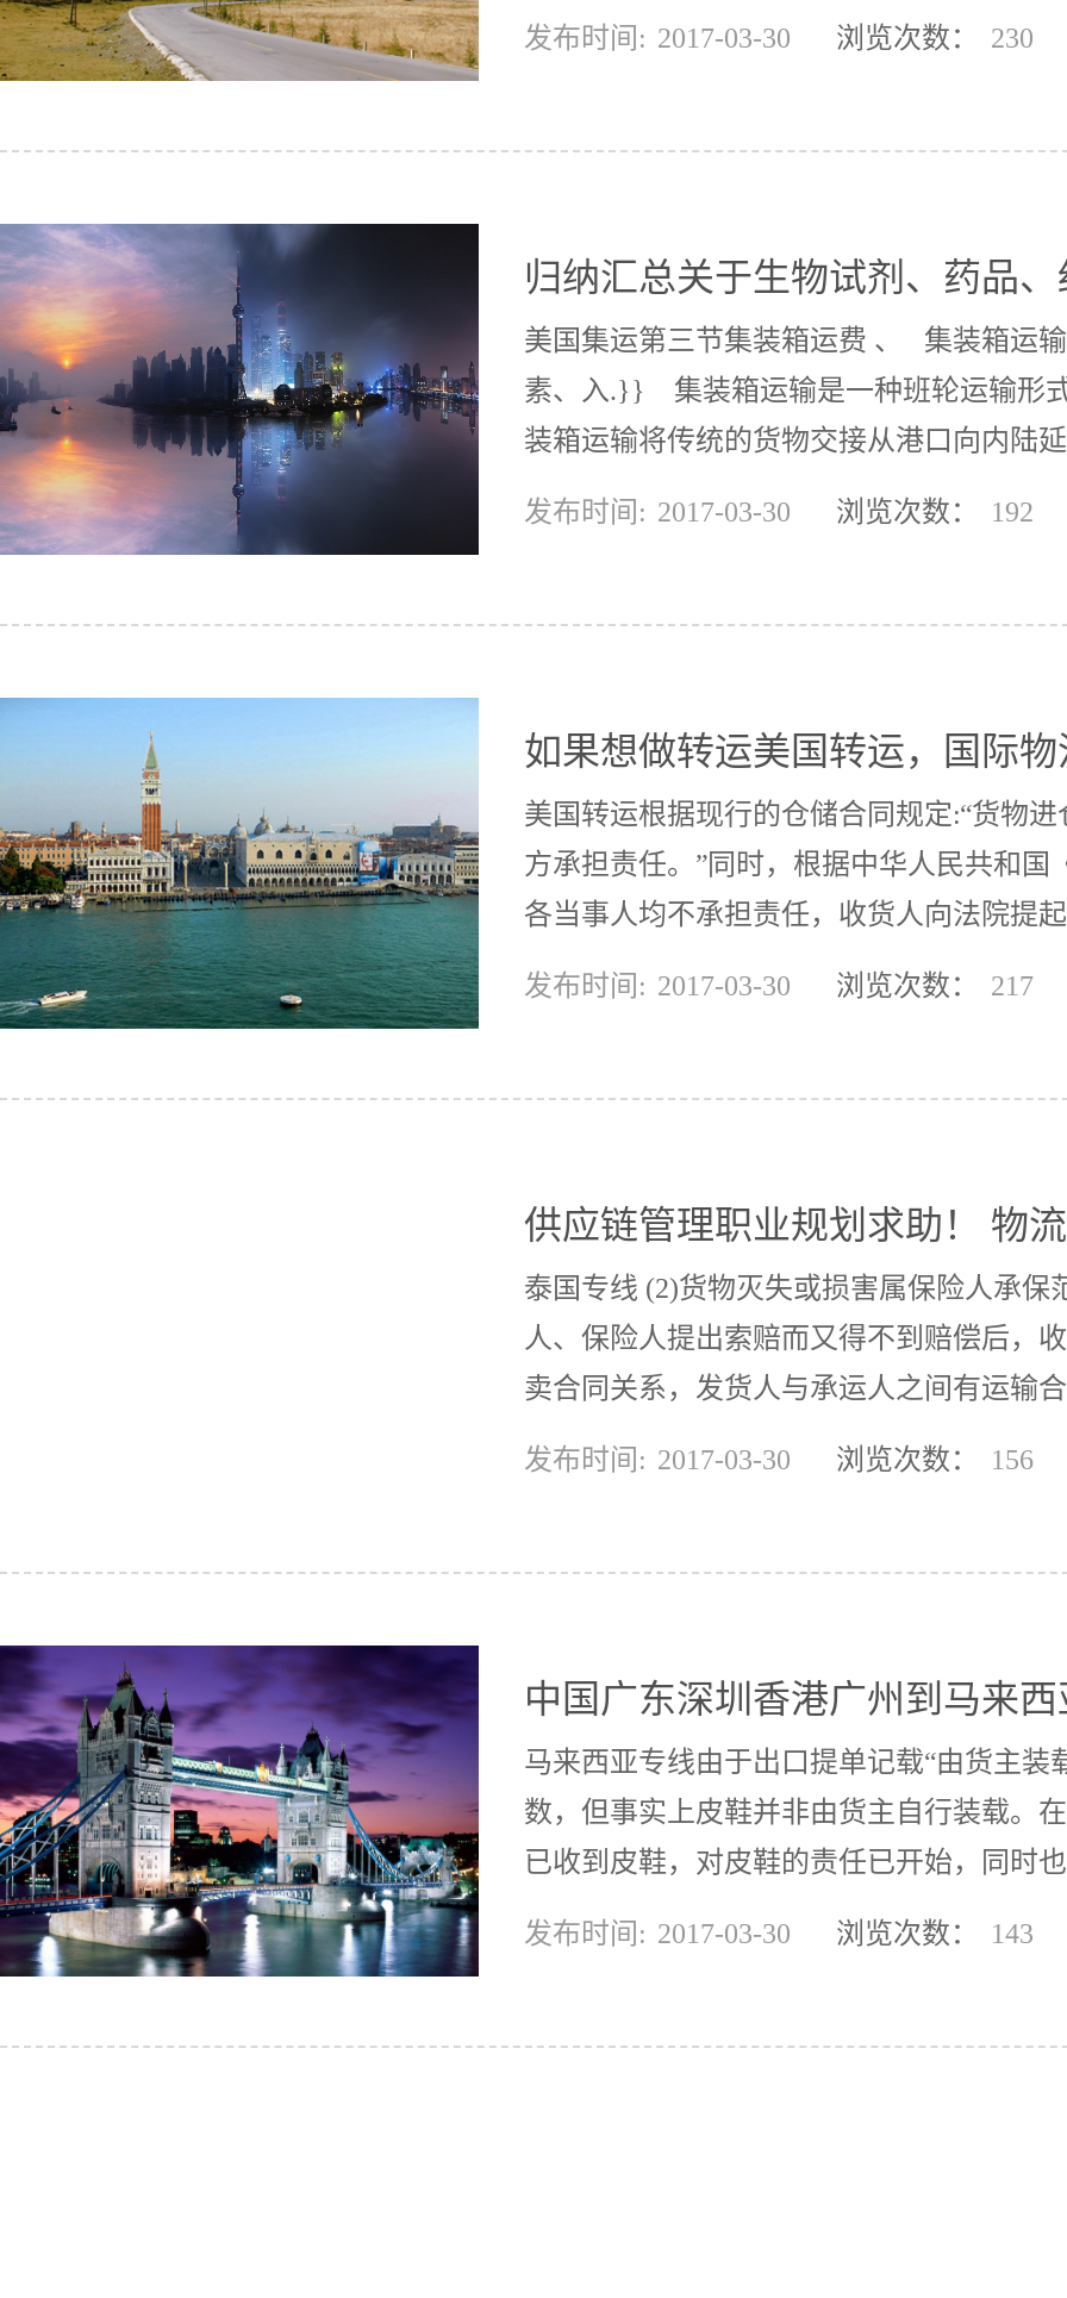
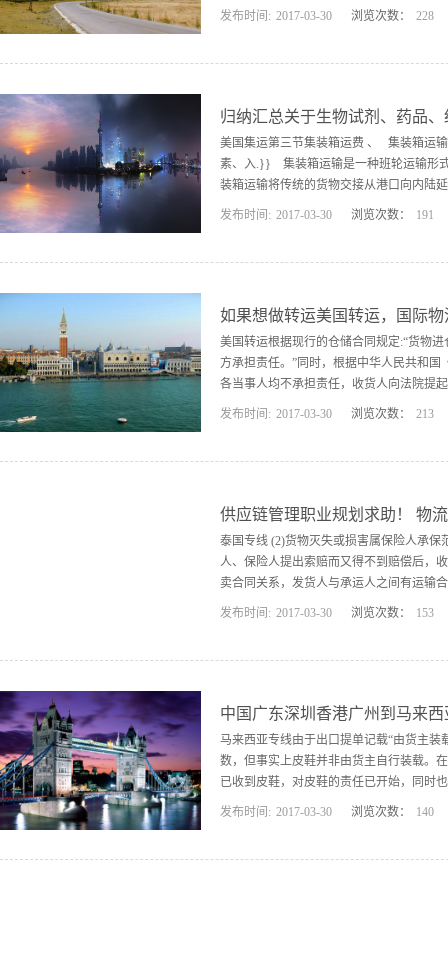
- 发布时间: 2017-03-30 浏览次数： 230
+ 发布时间: 2017-03-30 浏览次数： 228

- 发布时间: 2017-03-30 浏览次数： 192
+ 发布时间: 2017-03-30 浏览次数： 191

- 发布时间: 2017-03-30 浏览次数： 217
+ 发布时间: 2017-03-30 浏览次数： 213

- 发布时间: 2017-03-30 浏览次数： 156
+ 发布时间: 2017-03-30 浏览次数： 153

- 发布时间: 2017-03-30 浏览次数： 143
+ 发布时间: 2017-03-30 浏览次数： 140
